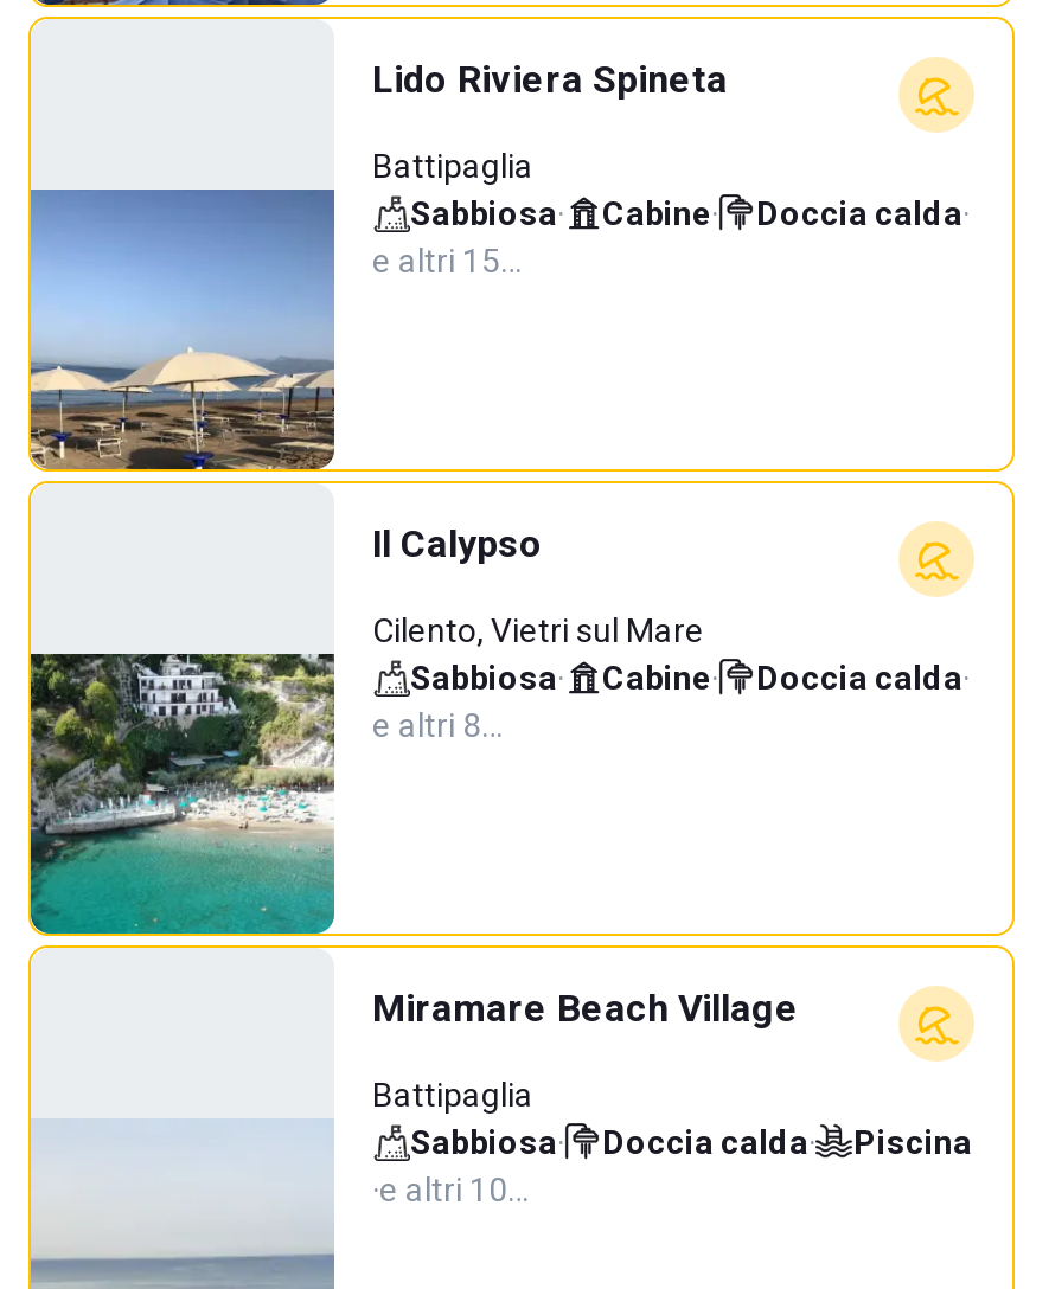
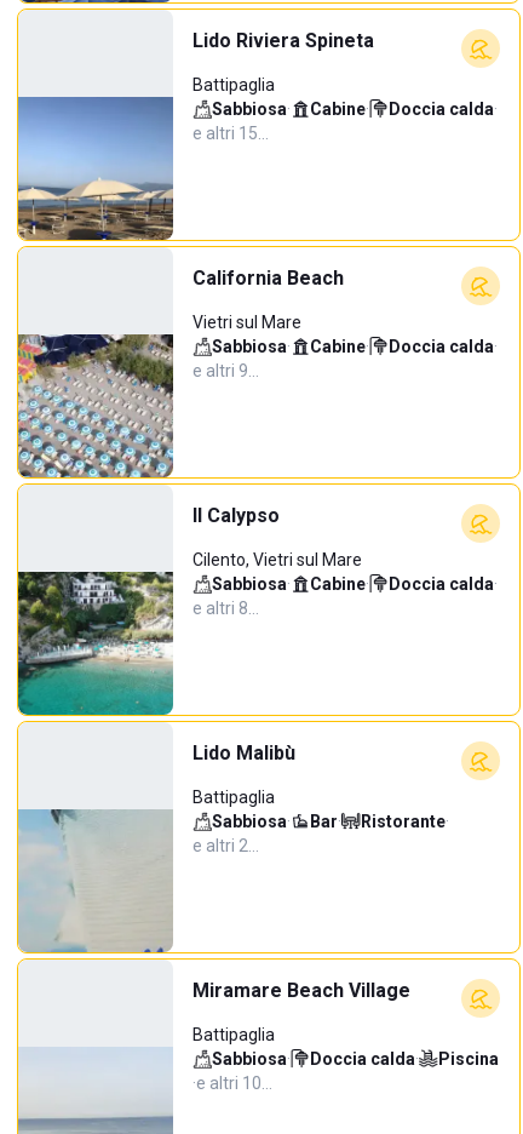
+ [image]
+ California Beach
+ Vietri sul Mare
+ Sabbiosa·
+ Cabine·
+ Doccia calda·
+ e altri 9…

+ [image]
+ Lido Malibù
+ Battipaglia
+ Sabbiosa·
+ Bar·
+ Ristorante·
+ e altri 2…
